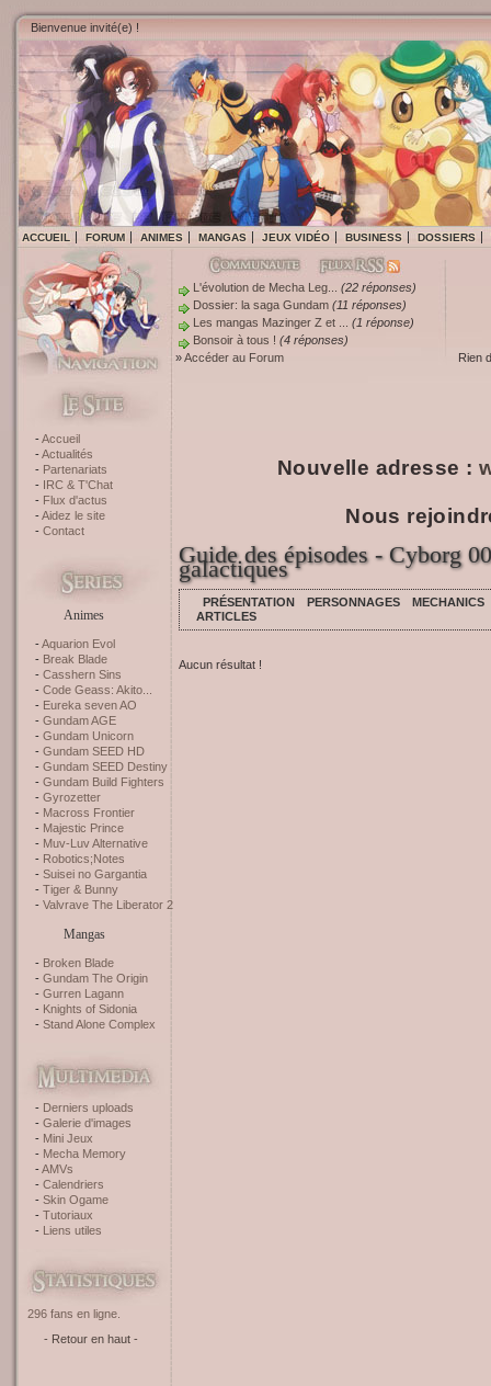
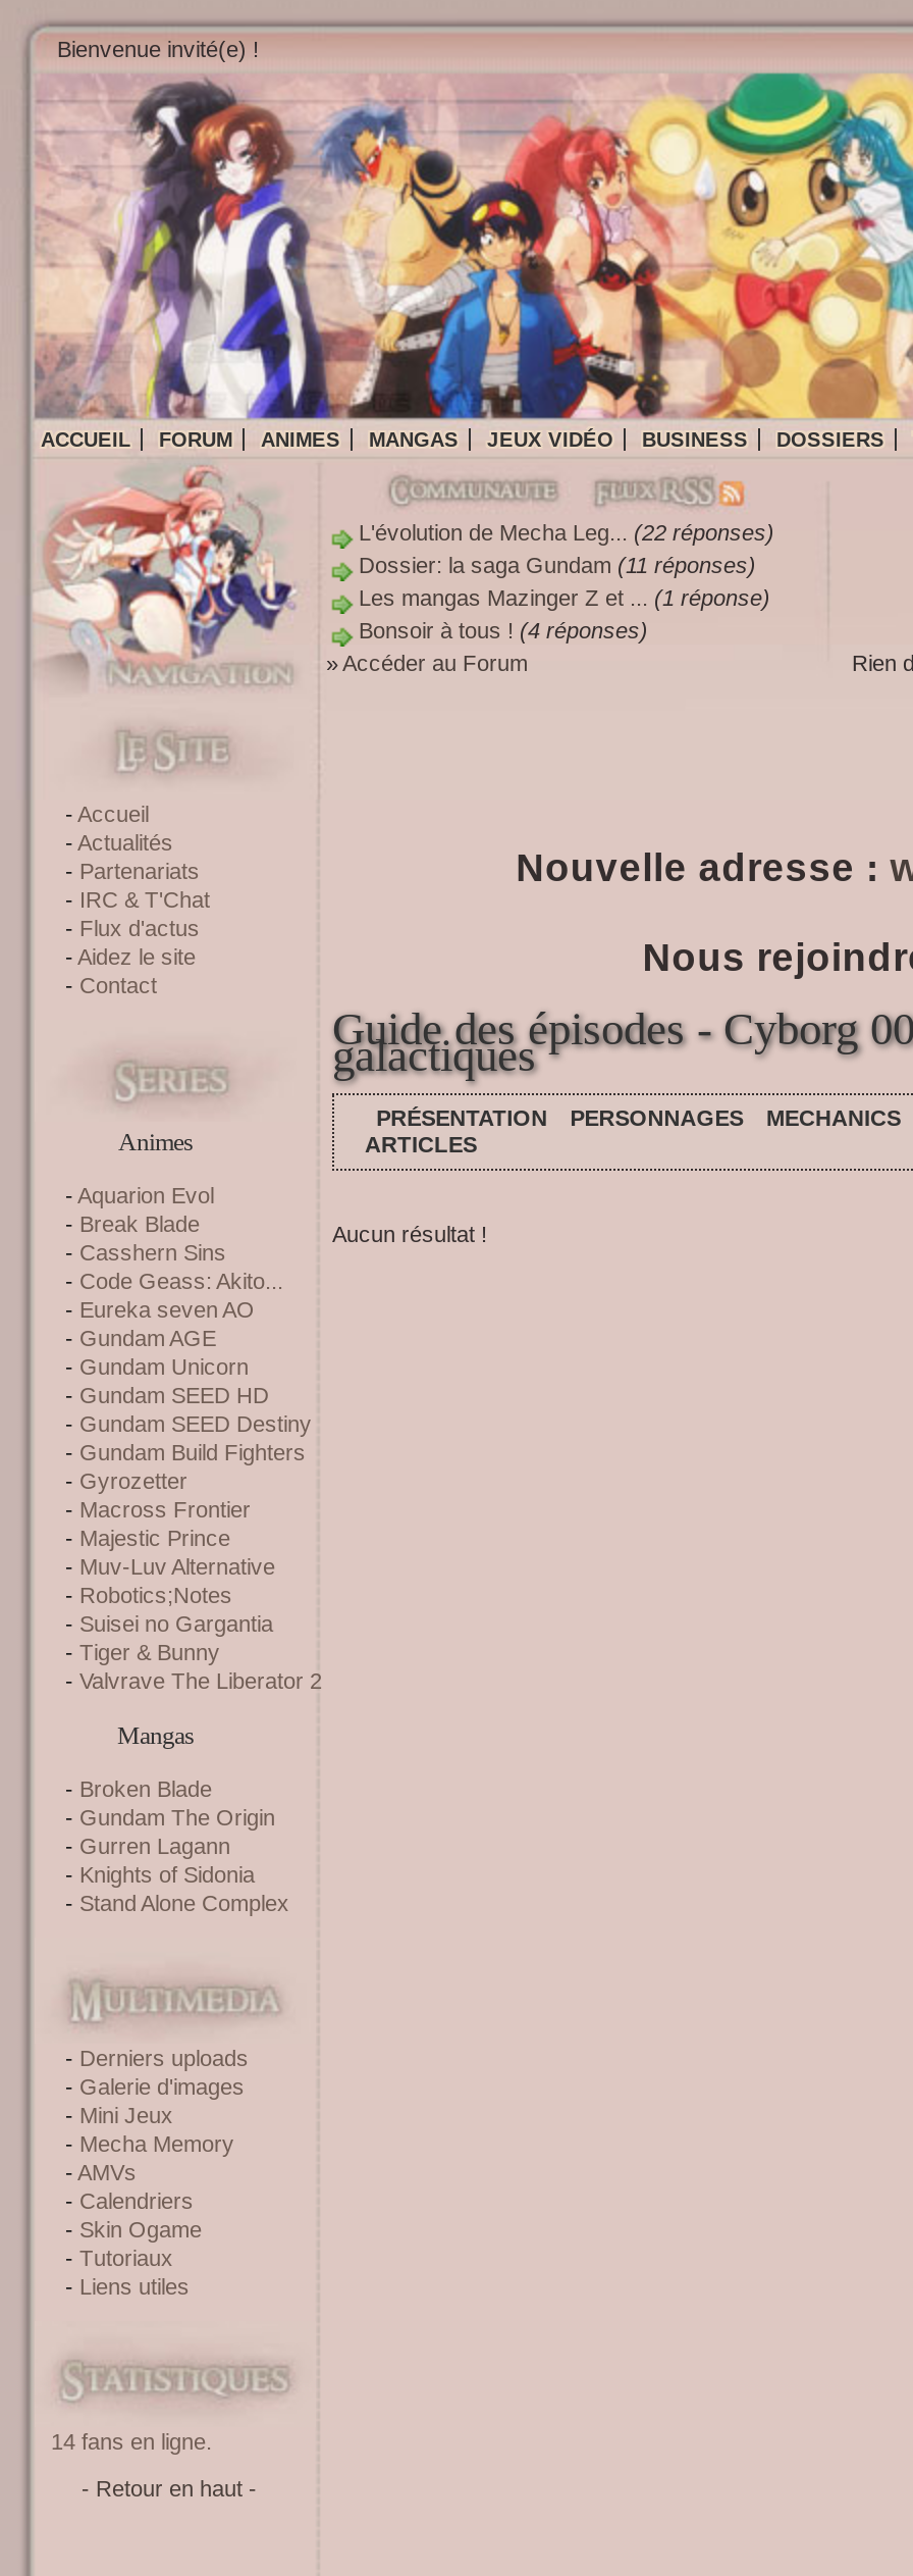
- 296 fans en ligne.
+ 14 fans en ligne.
